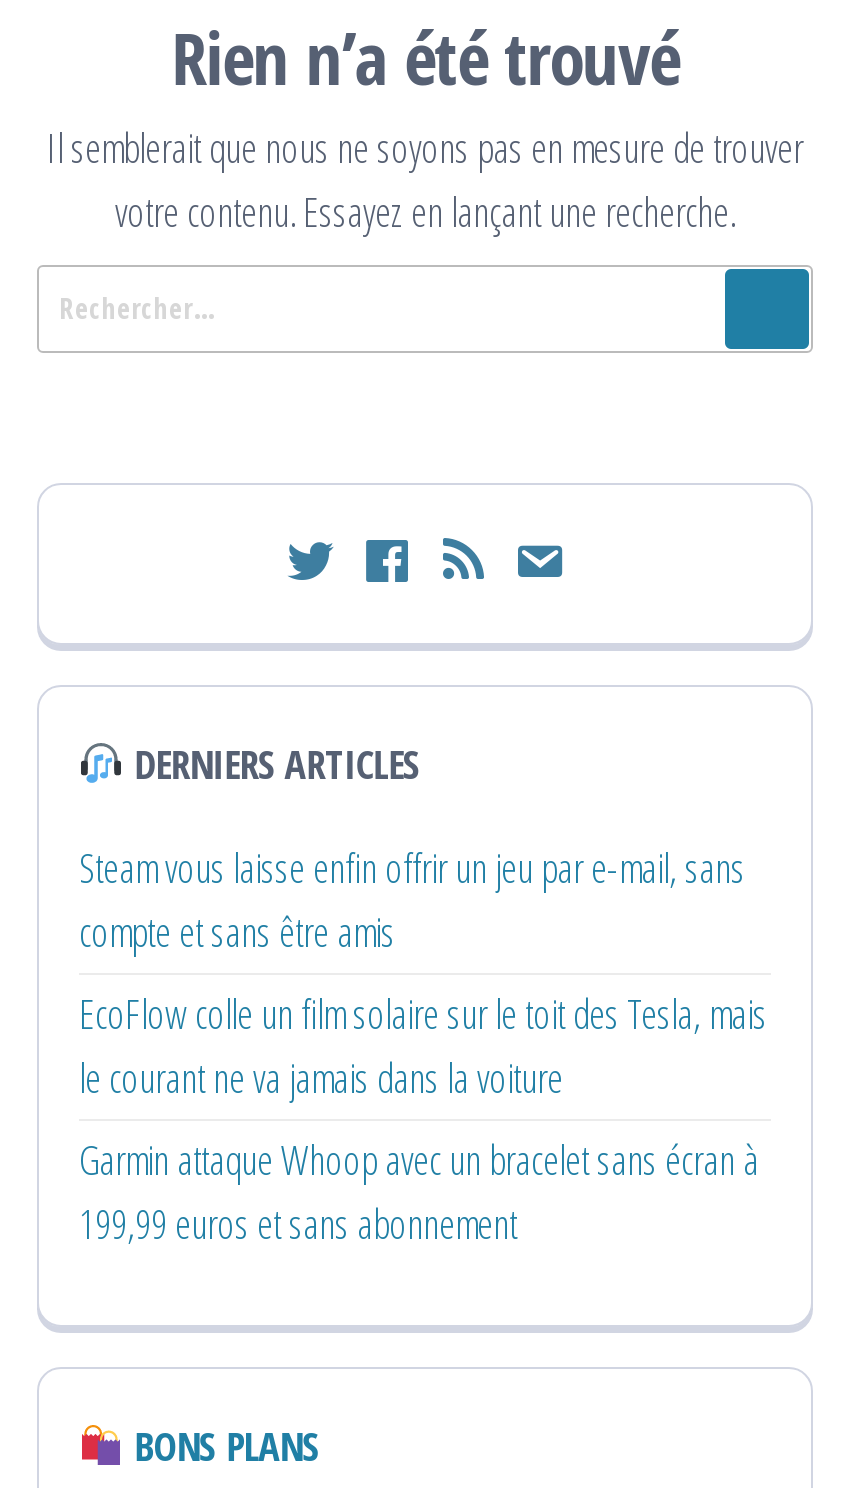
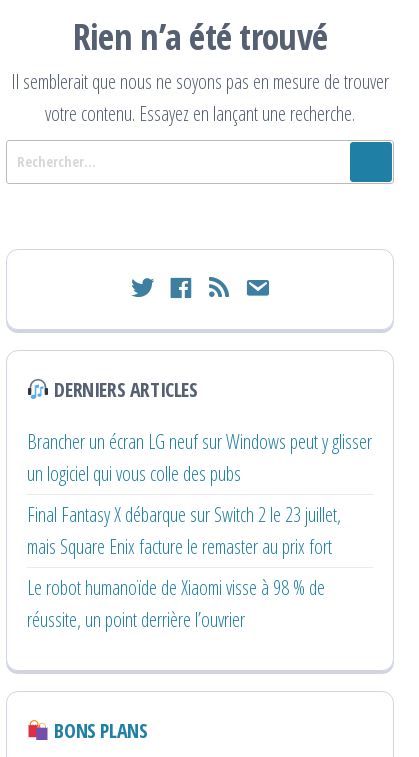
- Steam vous laisse enfin offrir un jeu par e-mail, sans
- compte et sans être amis
+ Brancher un écran LG neuf sur Windows peut y glisser
+ un logiciel qui vous colle des pubs

- EcoFlow colle un film solaire sur le toit des Tesla, mais
- le courant ne va jamais dans la voiture
+ Final Fantasy X débarque sur Switch 2 le 23 juillet,
+ mais Square Enix facture le remaster au prix fort

- Garmin attaque Whoop avec un bracelet sans écran à
- 199,99 euros et sans abonnement
+ Le robot humanoïde de Xiaomi visse à 98 % de
+ réussite, un point derrière l’ouvrier
